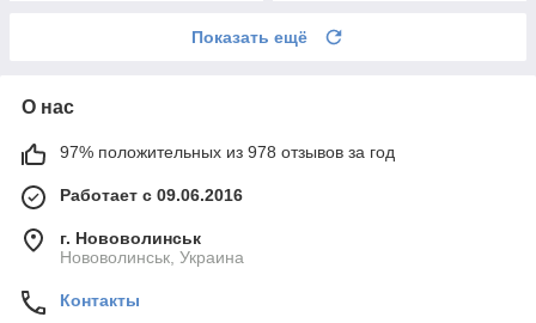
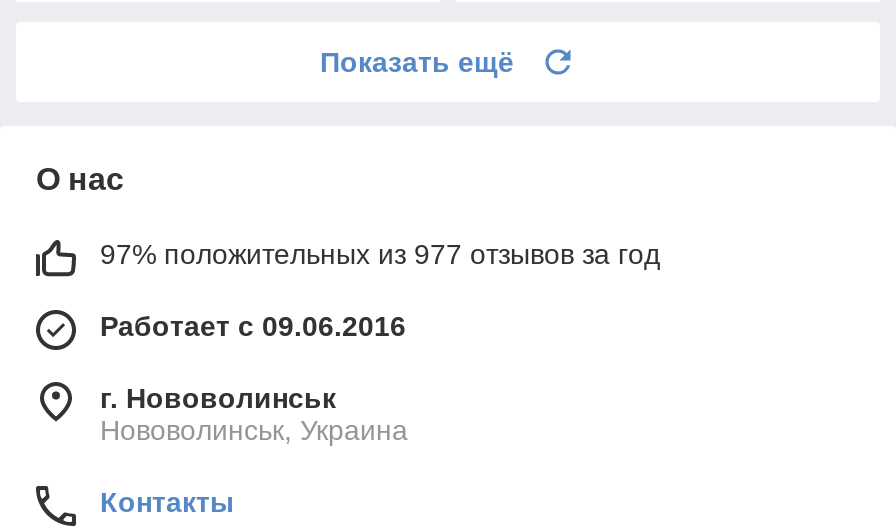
- 97% положительных из 978 отзывов за год
+ 97% положительных из 977 отзывов за год
